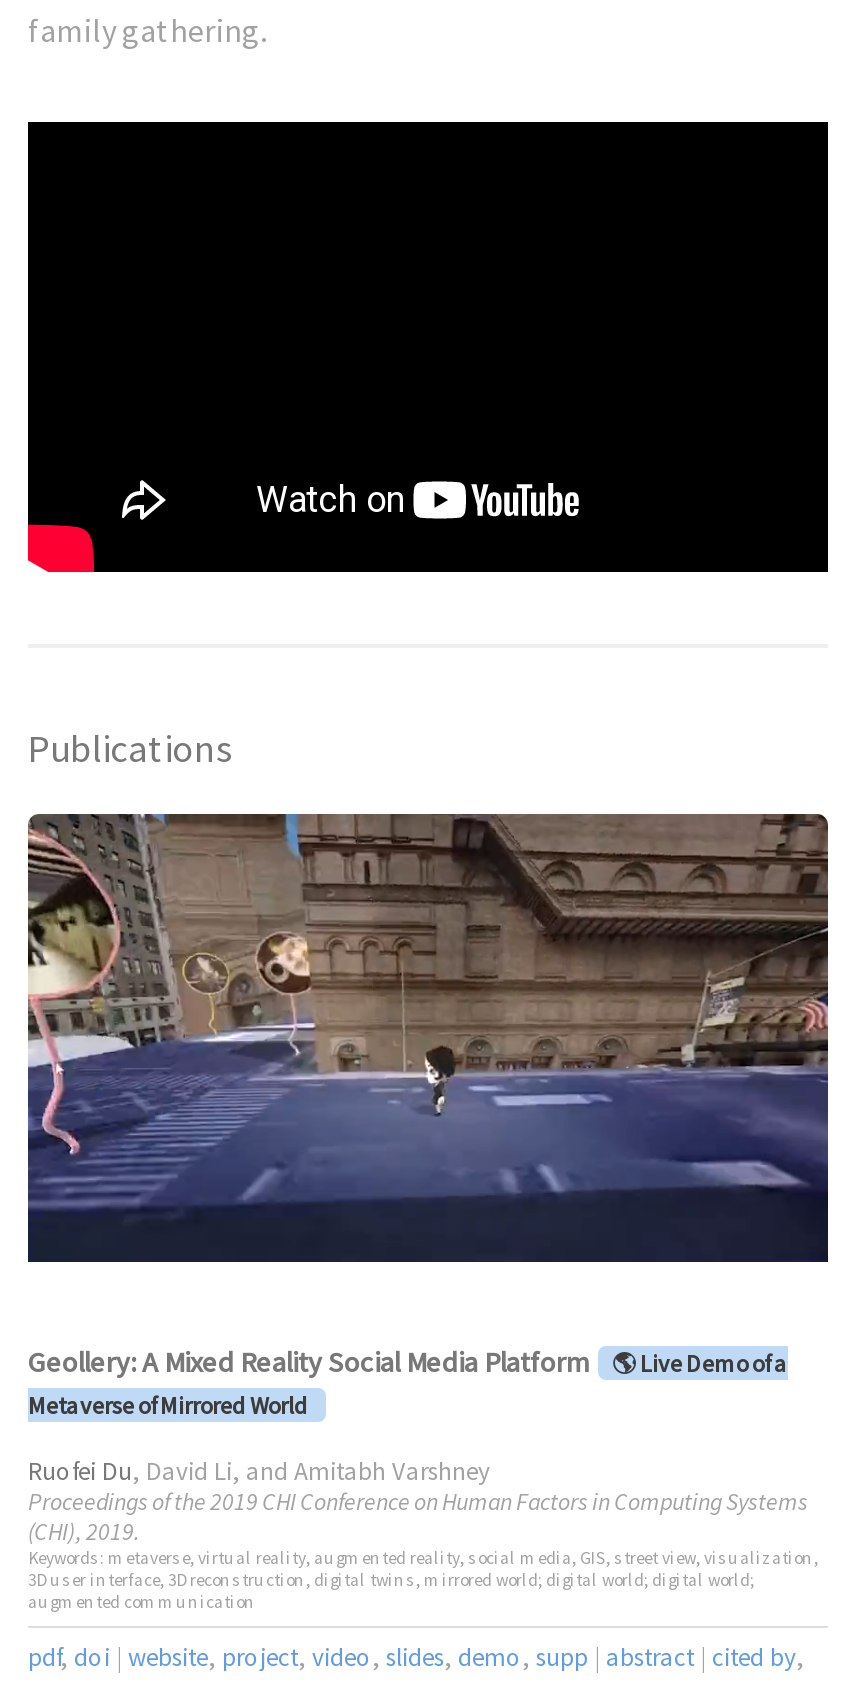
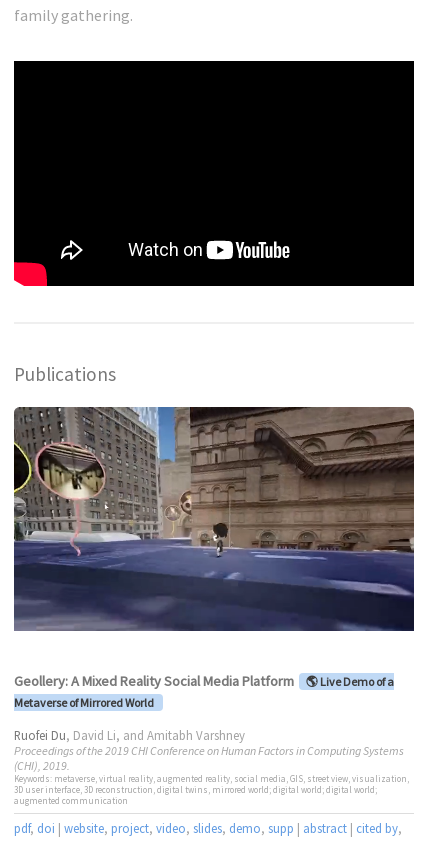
- [image]
+ [image]
